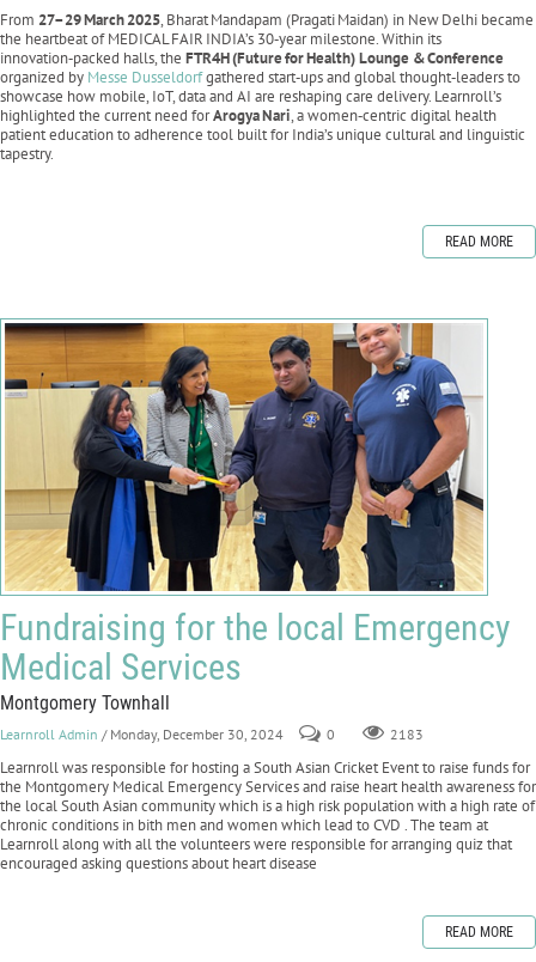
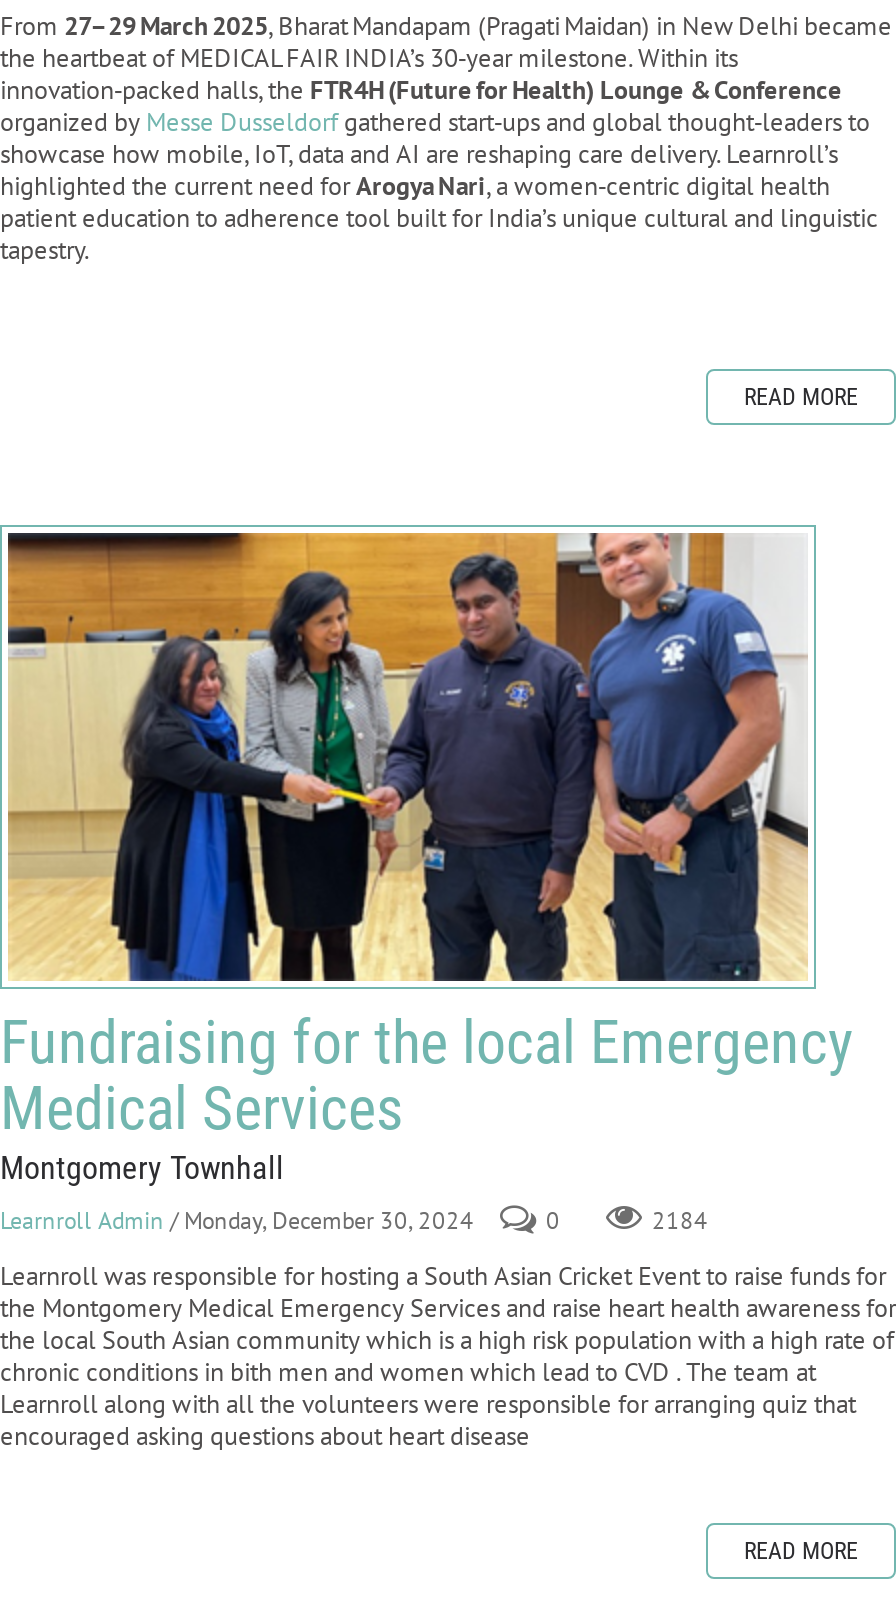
- 2183
+ 2184
